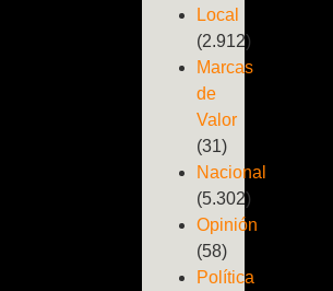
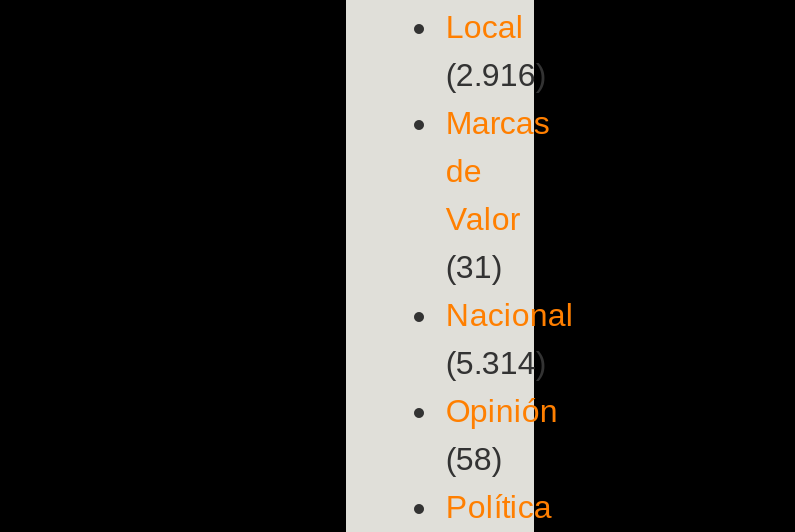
- (2.912)
+ (2.916)

- (5.302)
+ (5.314)
